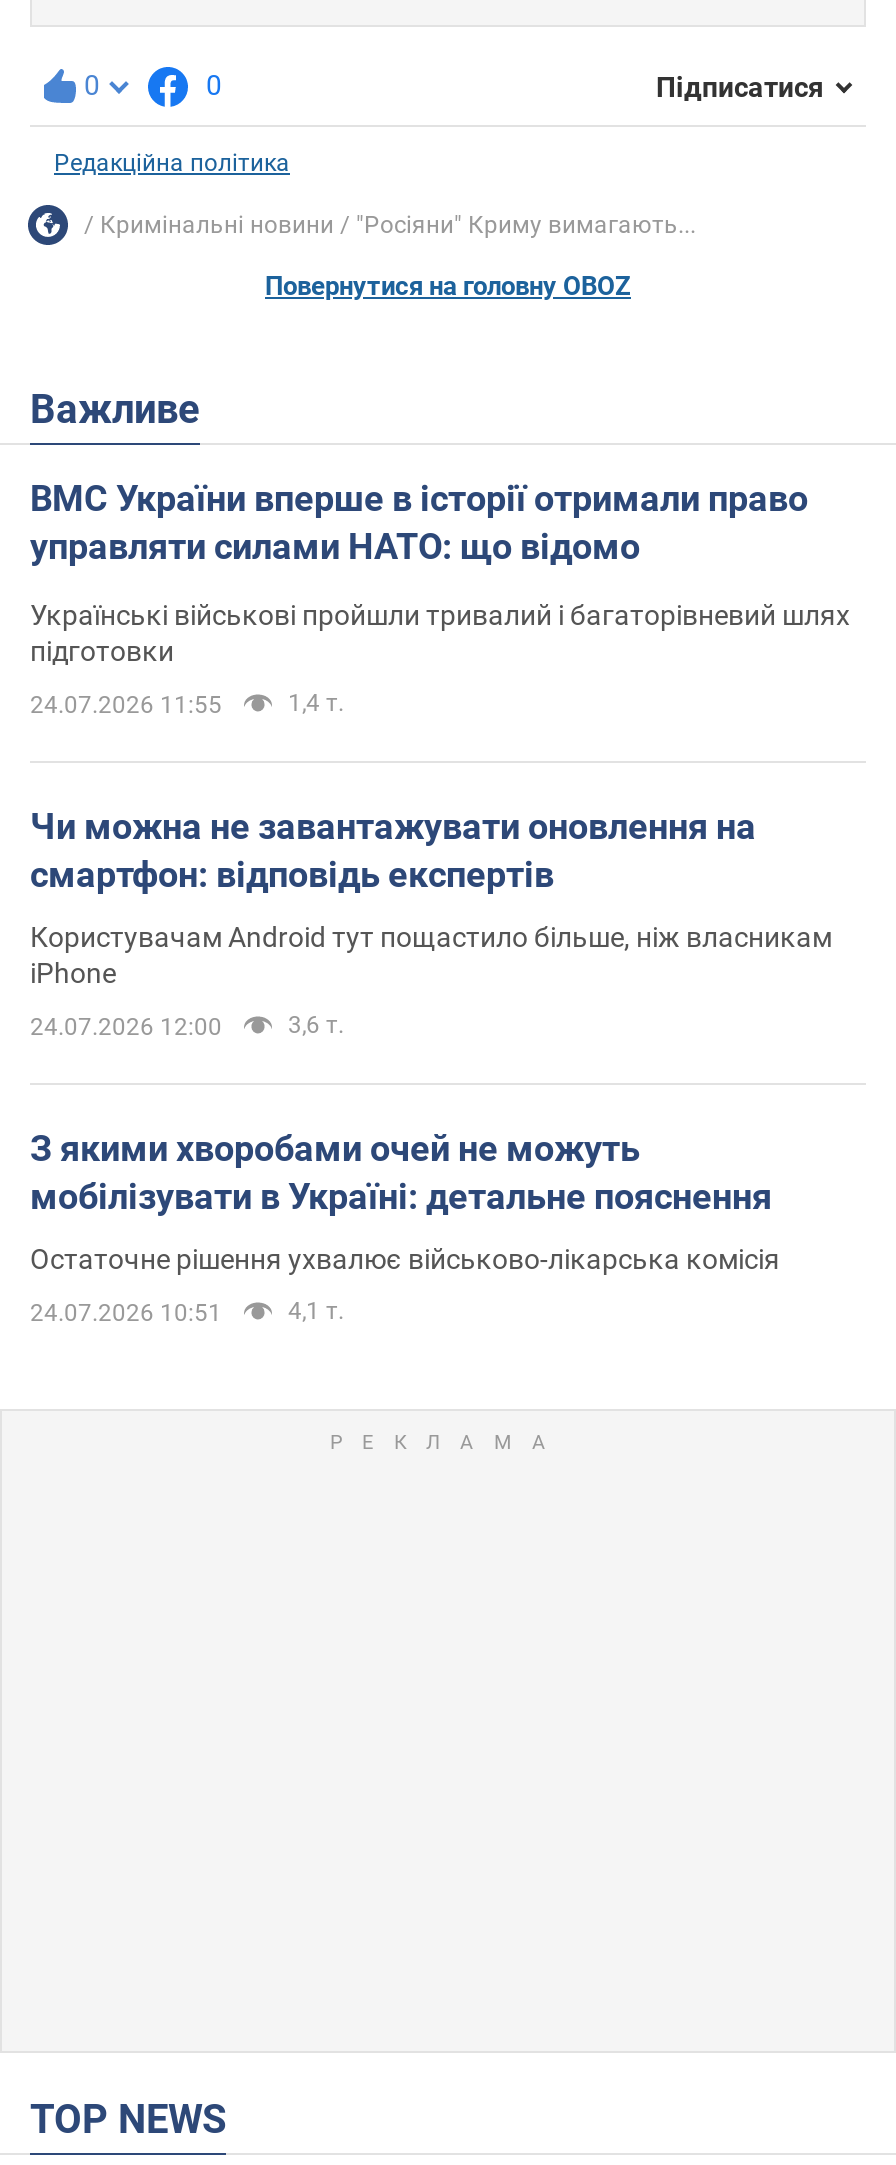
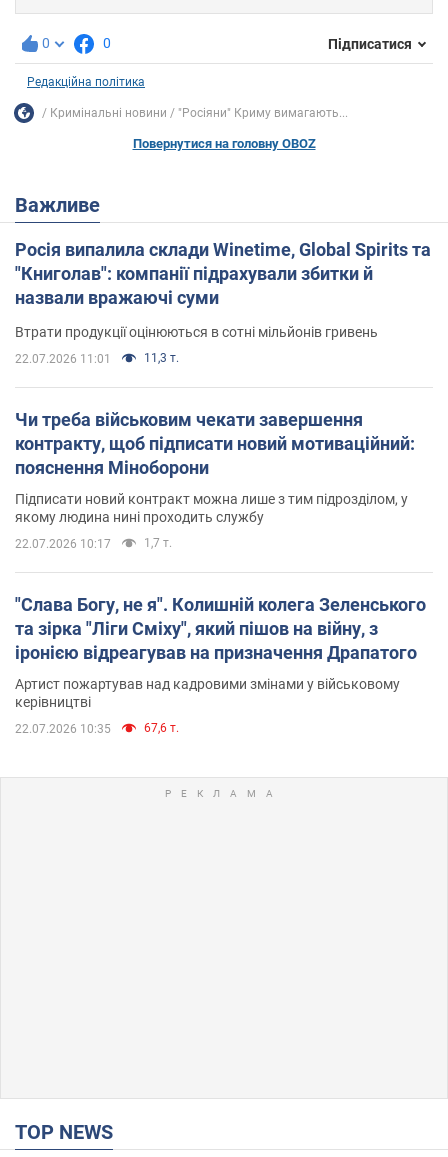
- ВМС України вперше в історії отримали право
- управляти силами НАТО: що відомо
+ Росія випалила склади Winetime, Global Spirits та
+ "Книголав": компанії підрахували збитки й
+ назвали вражаючі суми

- Українські військові пройшли тривалий і багаторівневий шлях
- підготовки
+ Втрати продукції оцінюються в сотні мільйонів гривень

- 24.07.2026 11:55
- 1,4 т.
+ 22.07.2026 11:01
+ 11,3 т.

- Чи можна не завантажувати оновлення на
- смартфон: відповідь експертів
+ Чи треба військовим чекати завершення
+ контракту, щоб підписати новий мотиваційний:
+ пояснення Міноборони

- Користувачам Android тут пощастило більше, ніж власникам
- iPhone
+ Підписати новий контракт можна лише з тим підрозділом, у
+ якому людина нині проходить службу

- 24.07.2026 12:00
- 3,6 т.
+ 22.07.2026 10:17
+ 1,7 т.

- З якими хворобами очей не можуть
- мобілізувати в Україні: детальне пояснення
+ "Слава Богу, не я". Колишній колега Зеленського
+ та зірка "Ліги Сміху", який пішов на війну, з
+ іронією відреагував на призначення Драпатого

- Остаточне рішення ухвалює військово-лікарська комісія
+ Артист пожартував над кадровими змінами у військовому
+ керівництві

- 24.07.2026 10:51
- 4,1 т.
+ 22.07.2026 10:35
+ 67,6 т.
